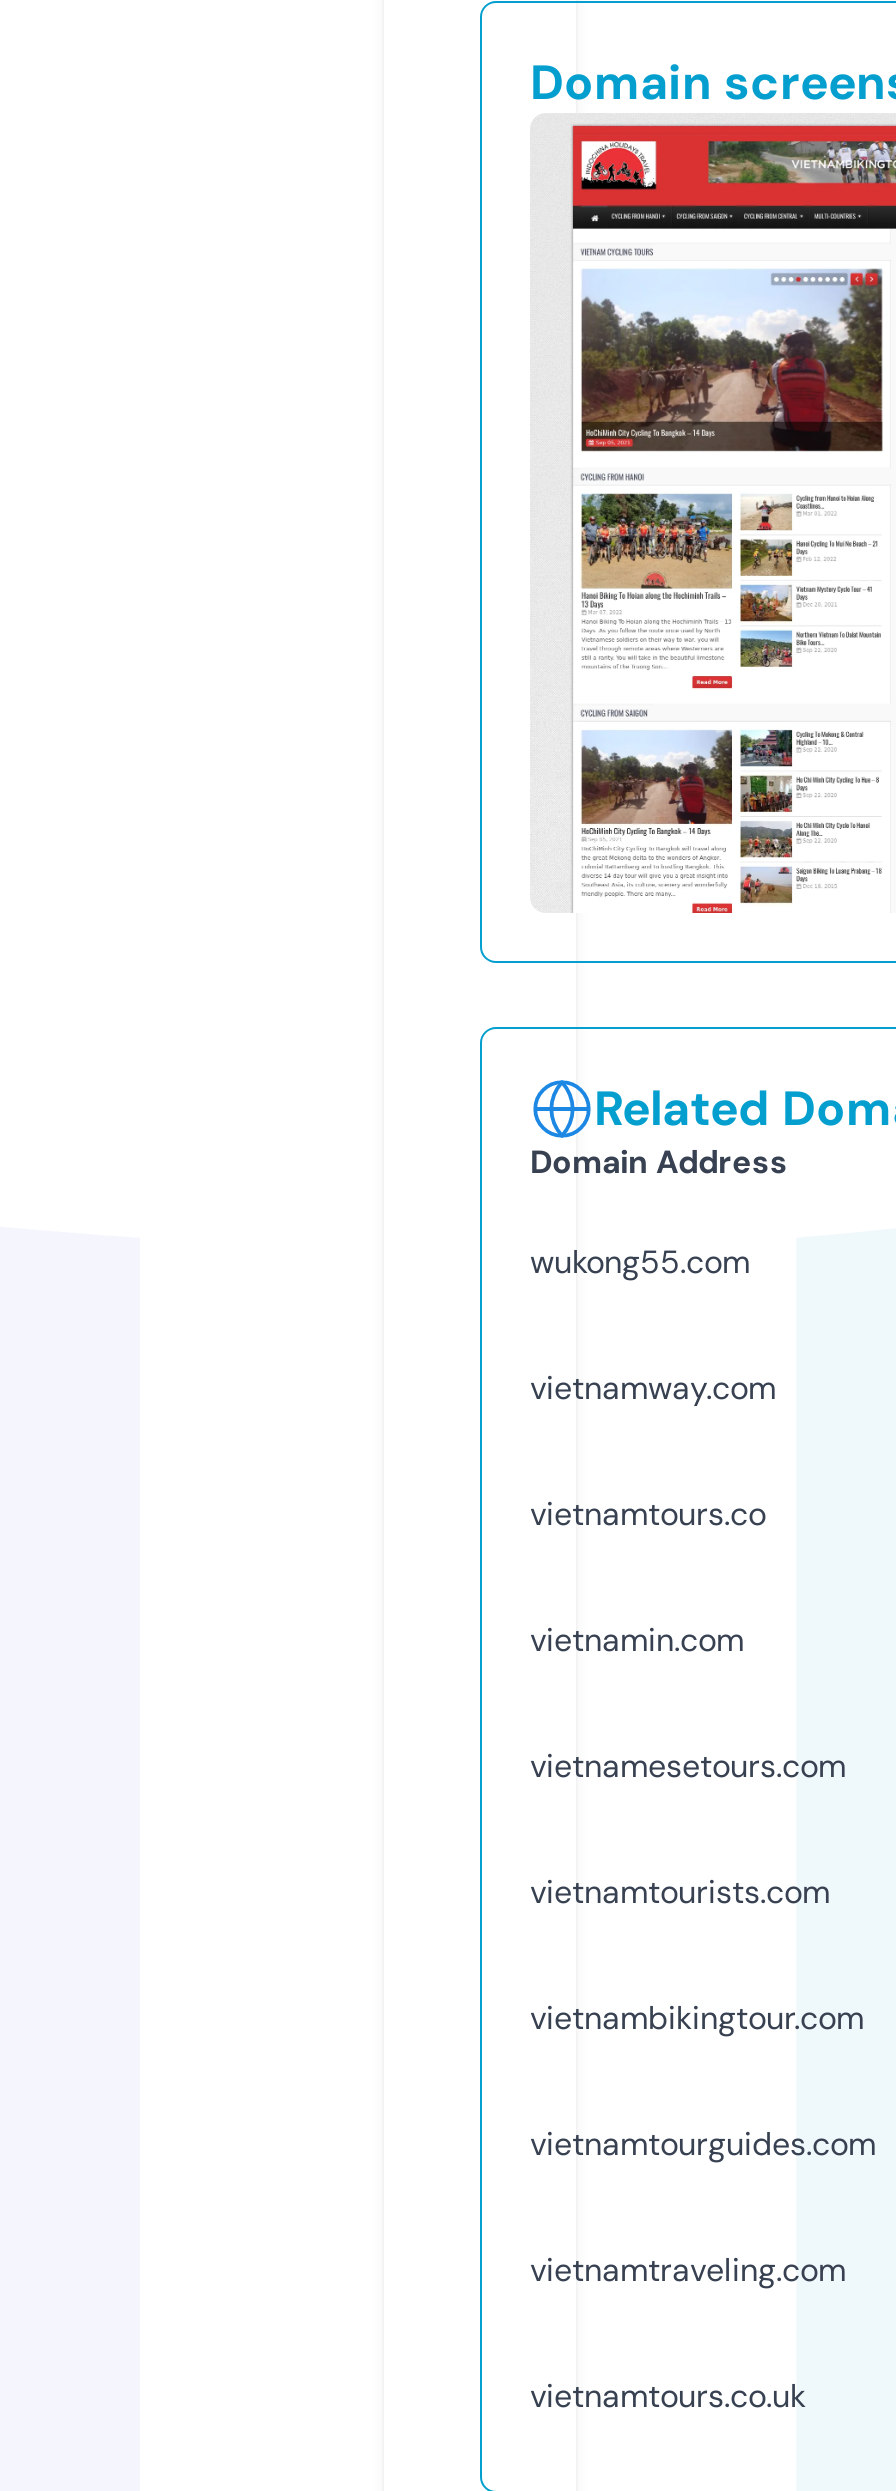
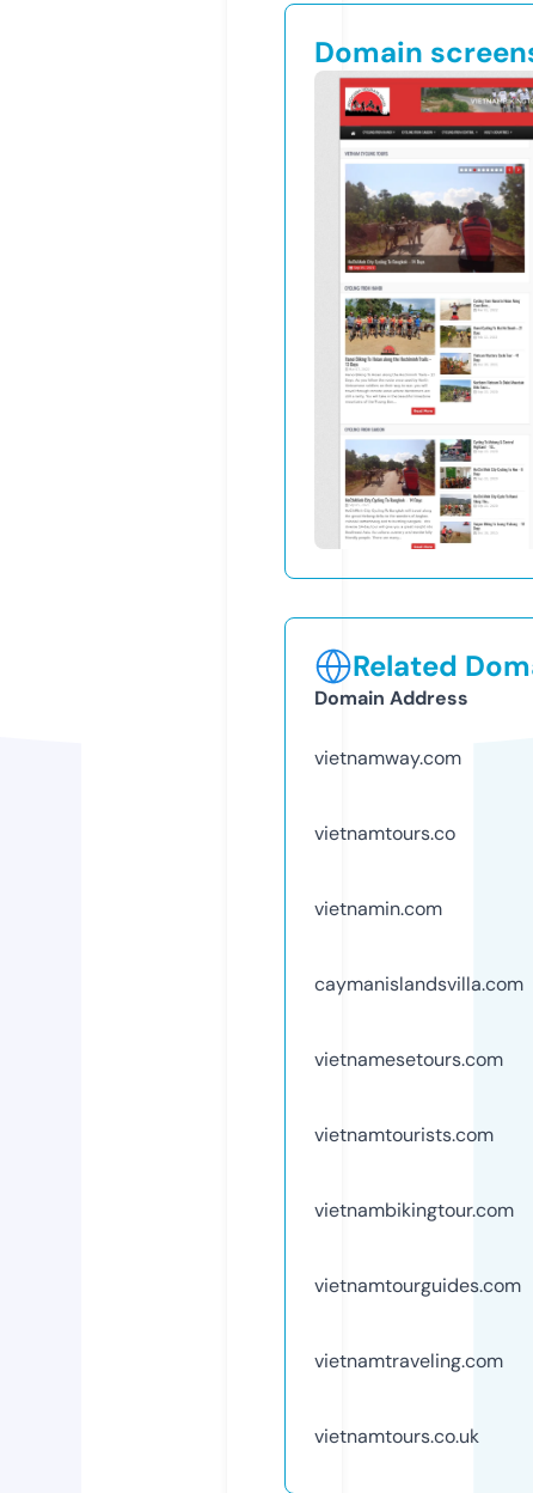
- wukong55.com

moved up: vietnamway.com | vietnamtours.co | vietnamin.com

+ caymanislandsvilla.com
